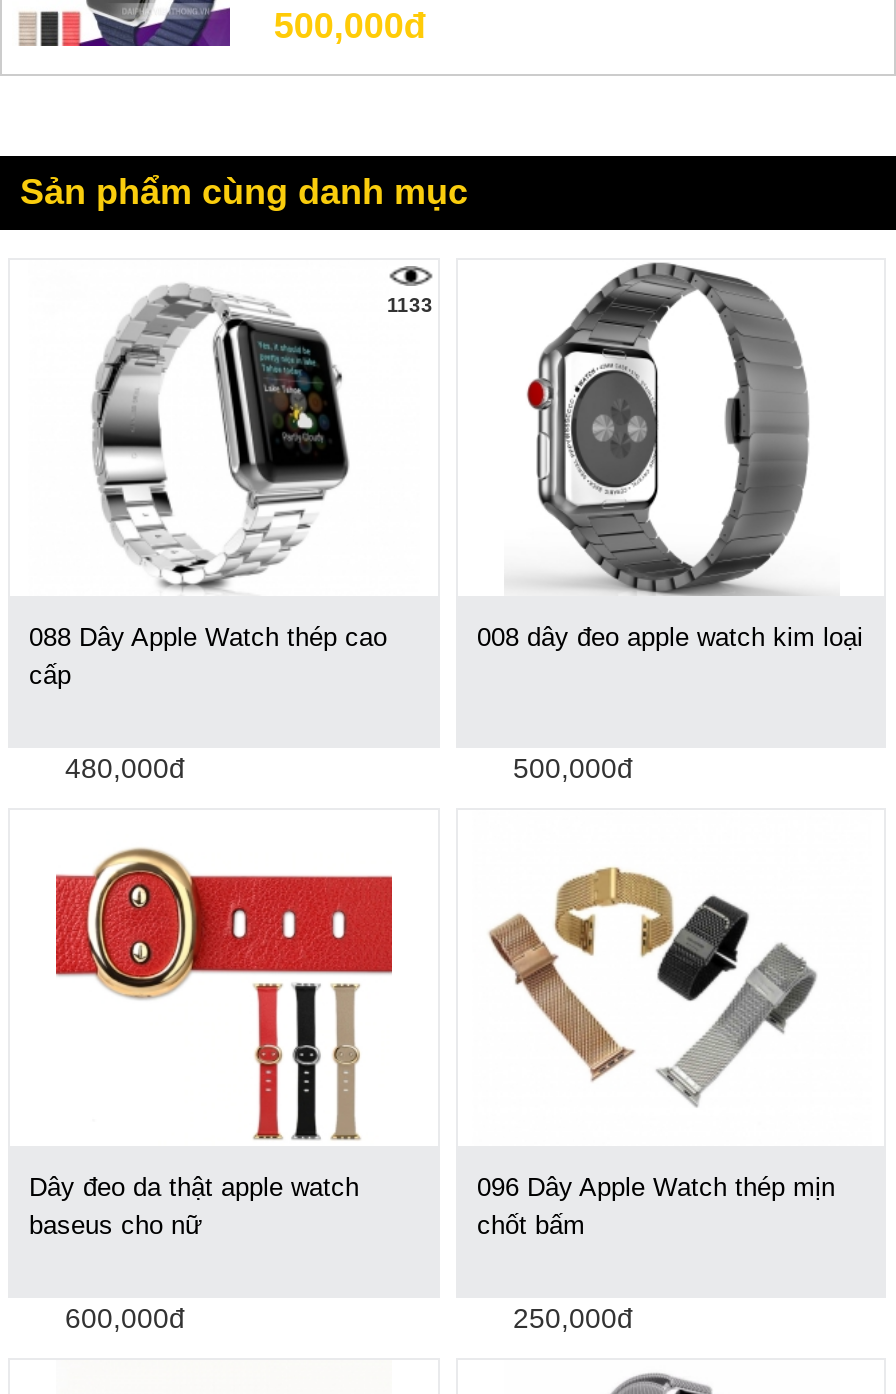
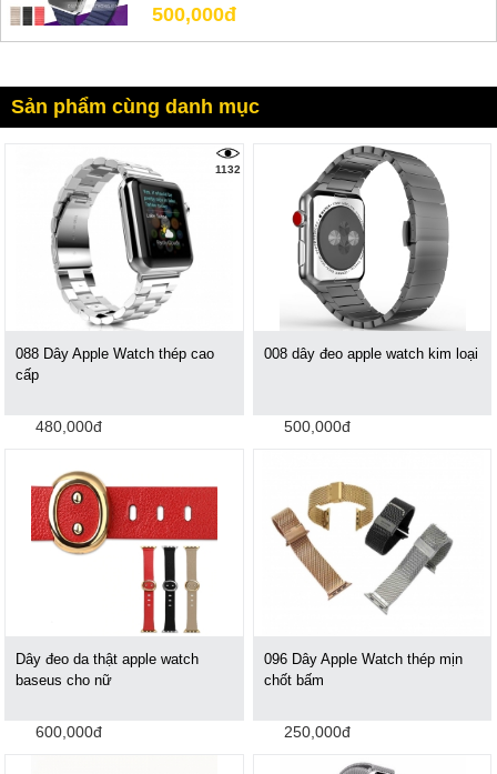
- 1133
+ 1132
